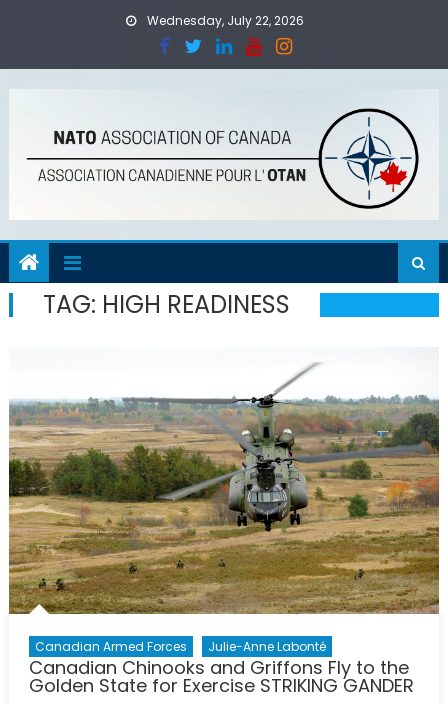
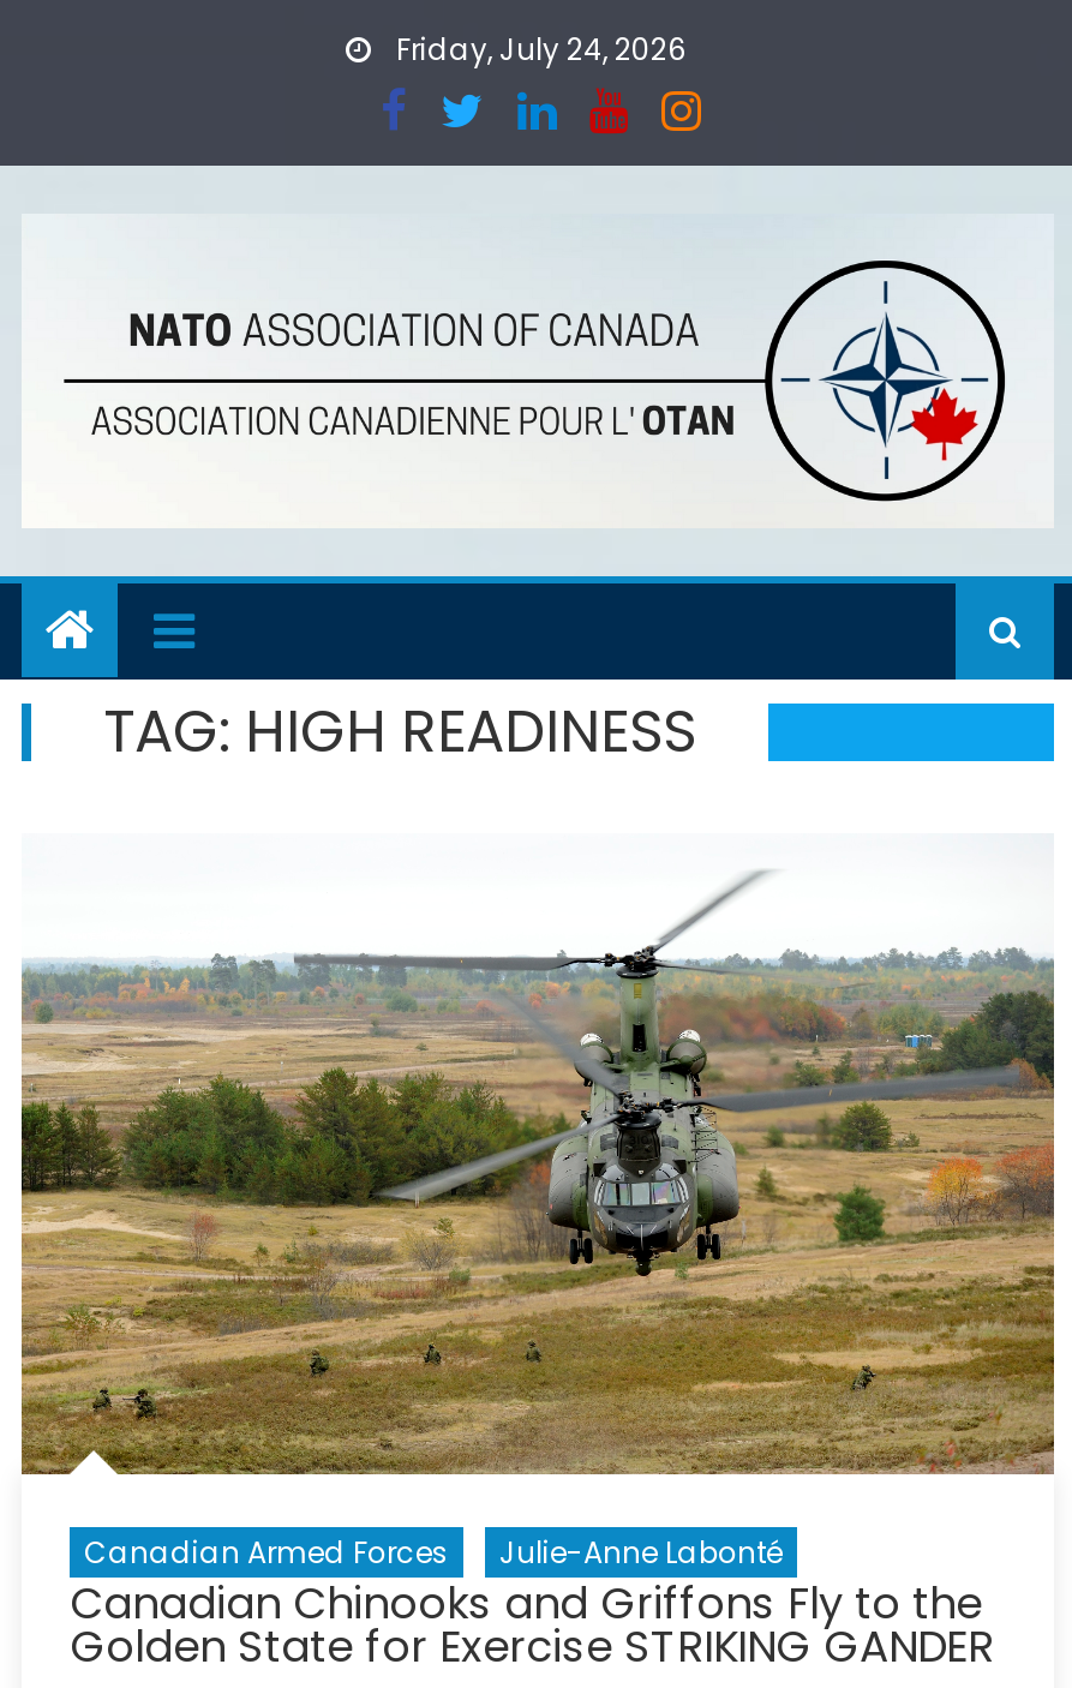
- Wednesday, July 22, 2026
+ Friday, July 24, 2026
